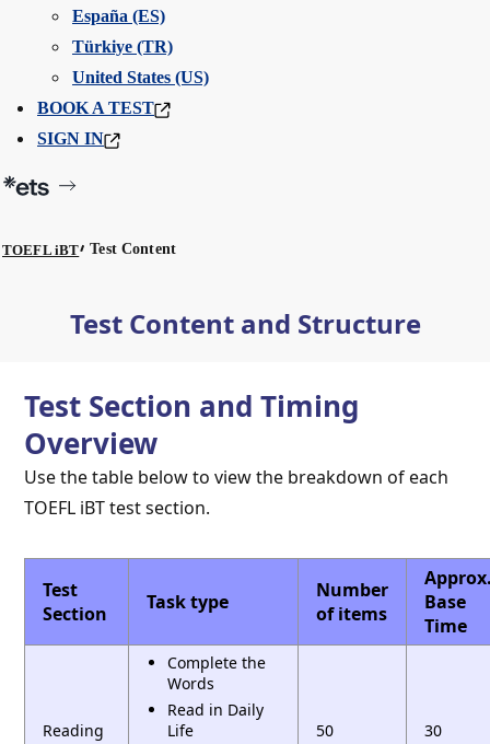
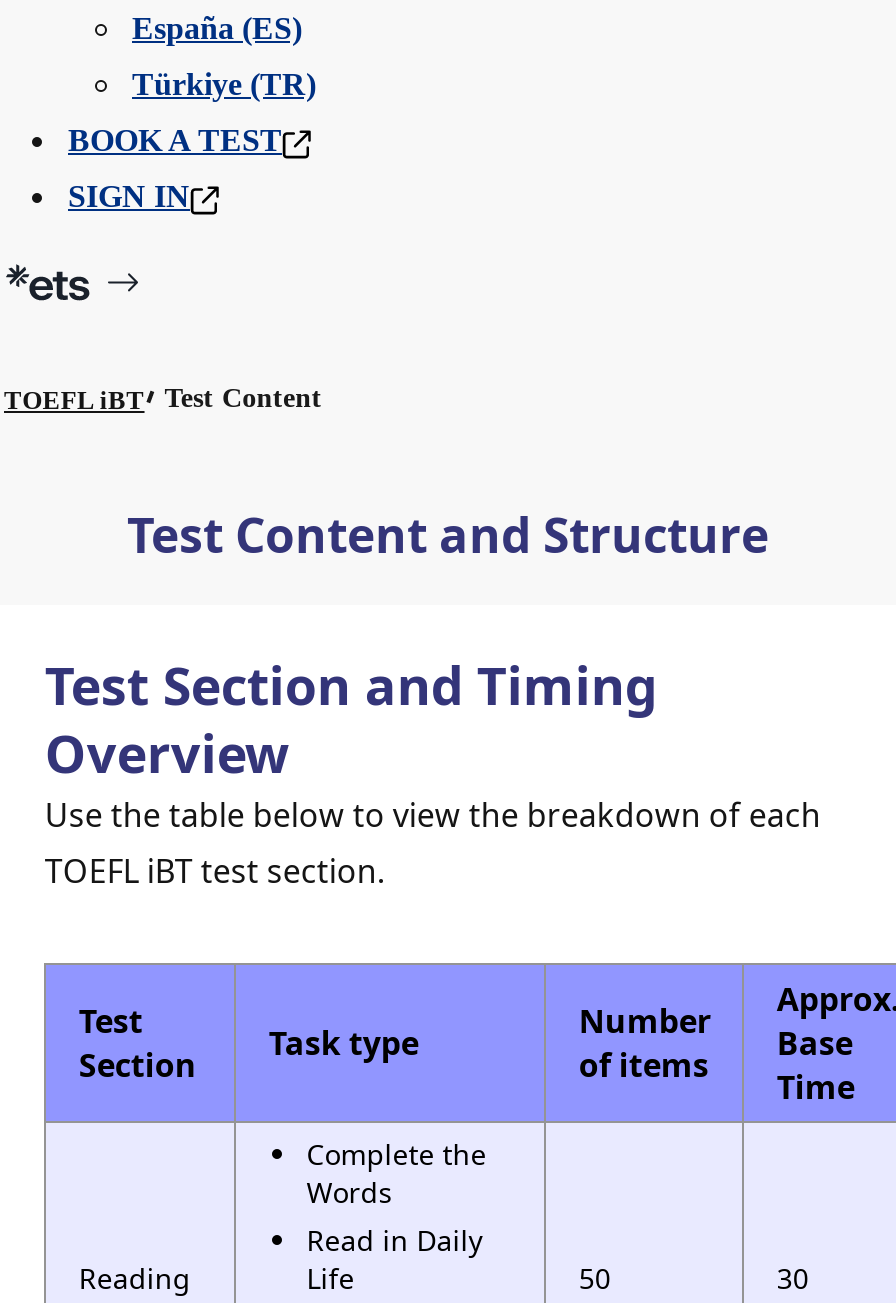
- United States (US)
